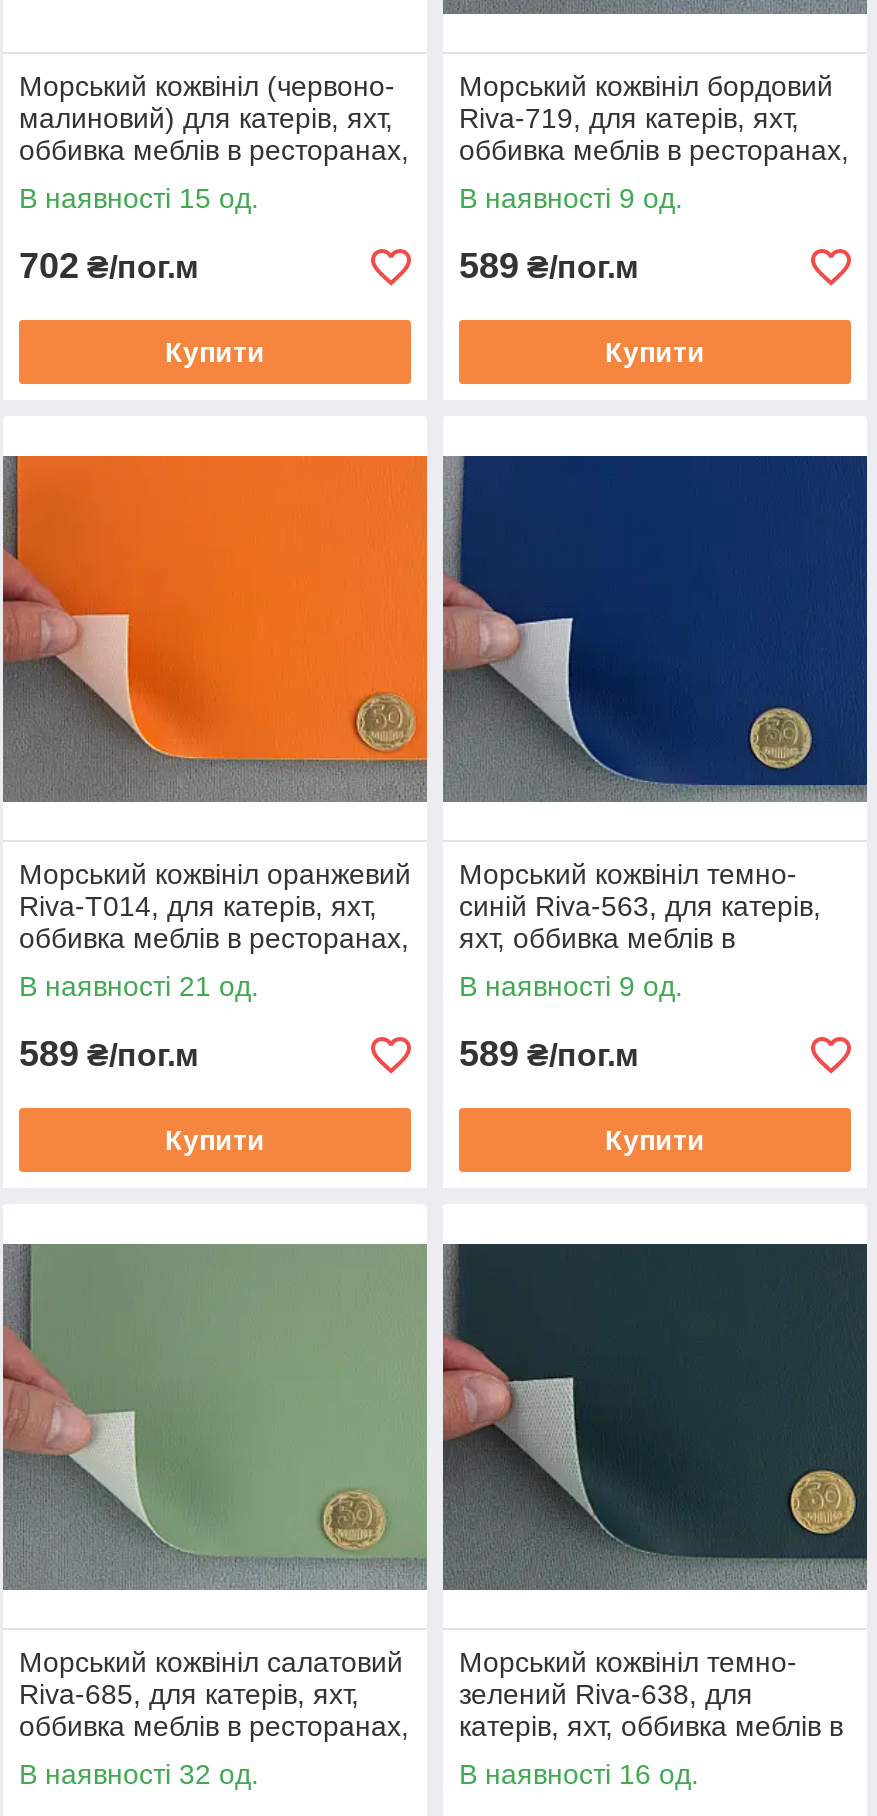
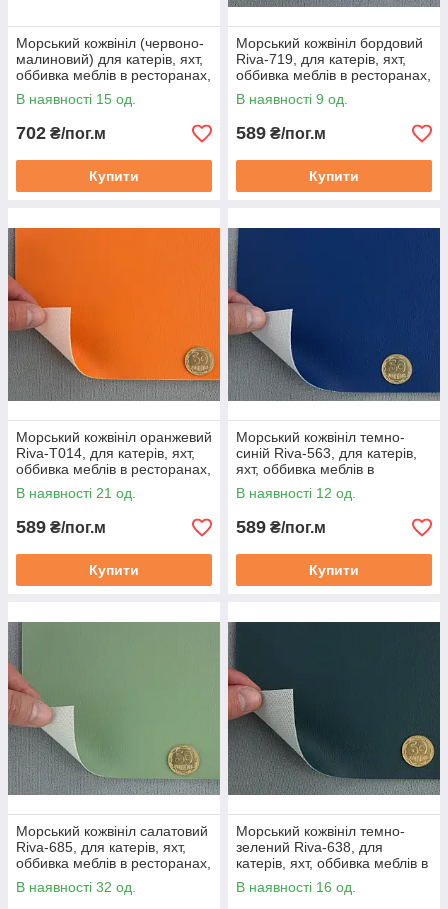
- В наявності 9 од.
+ В наявності 12 од.
